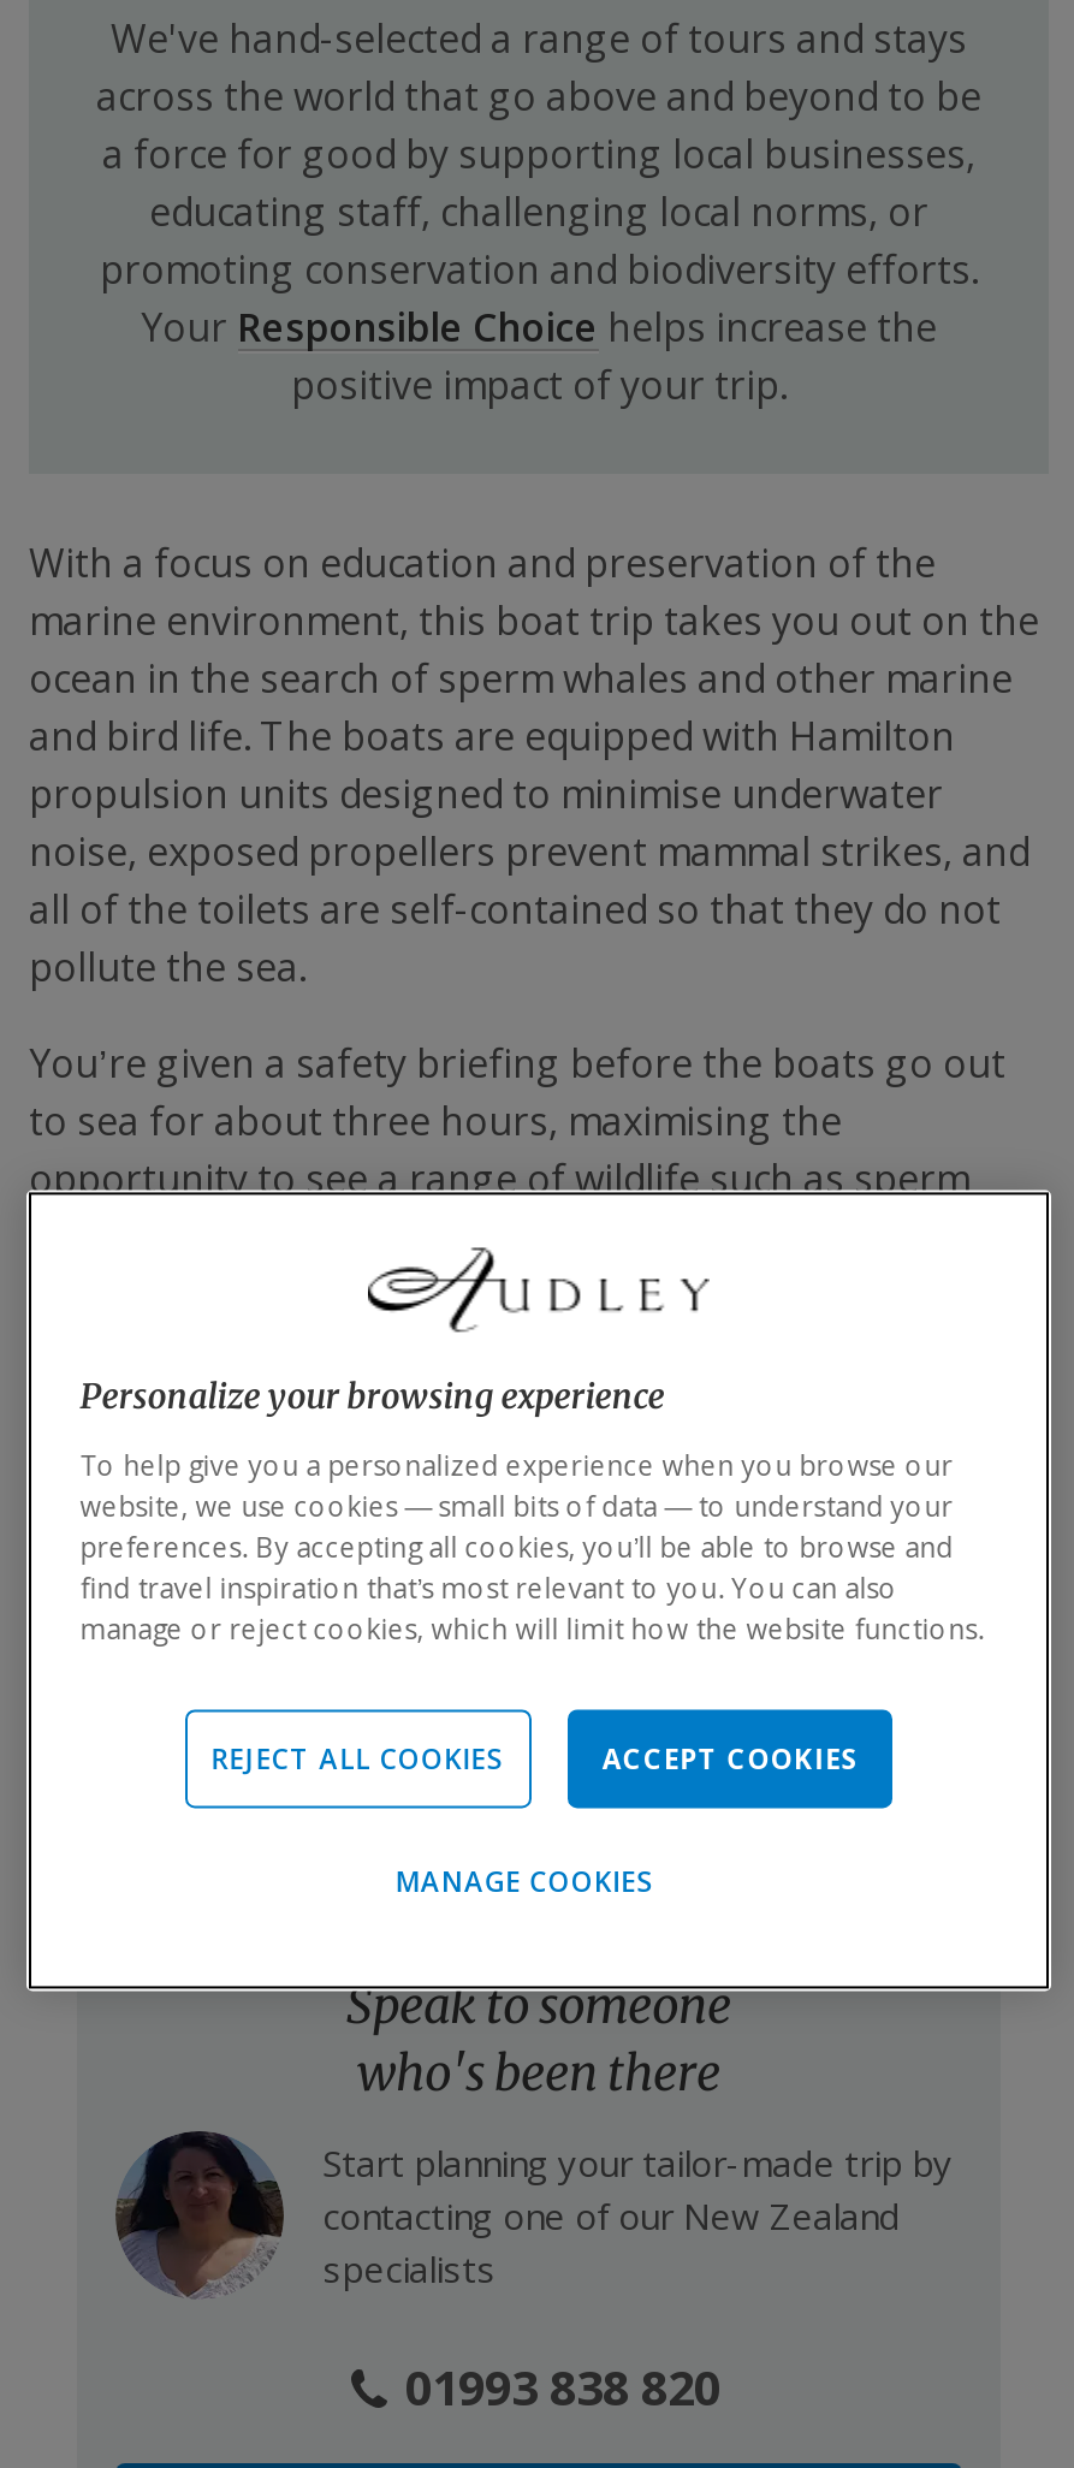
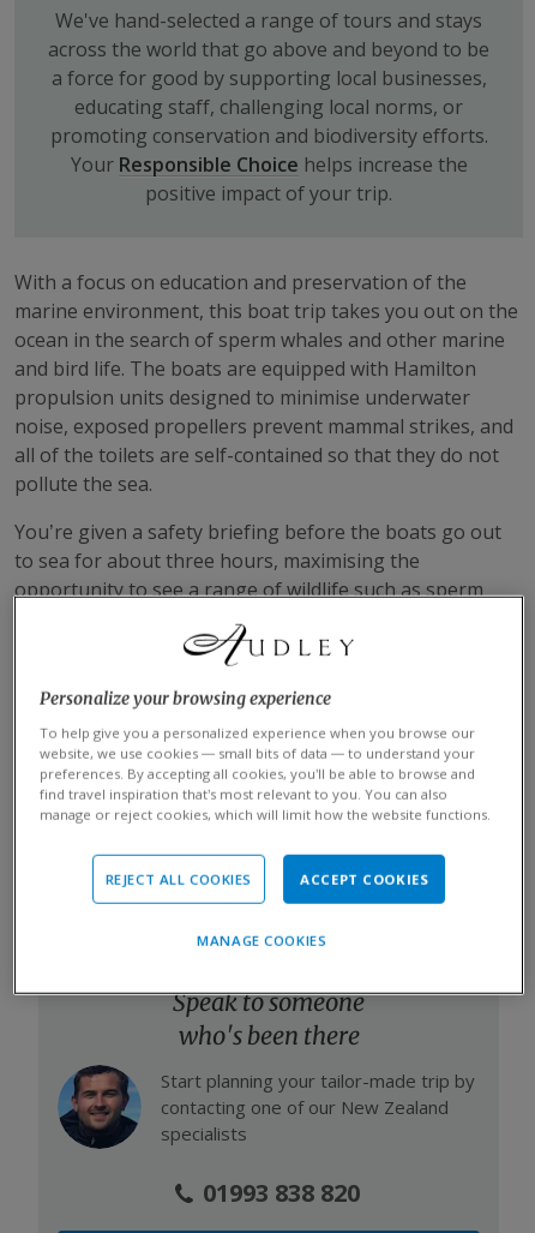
- [image]
+ [image]
